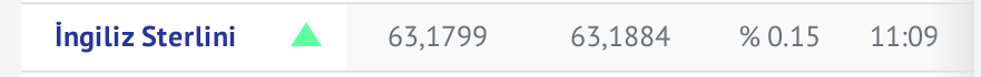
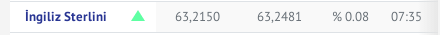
- 63,1799
+ 63,2150

- 63,1884
+ 63,2481

- % 0.15
+ % 0.08

- 11:09
+ 07:35
